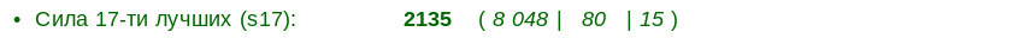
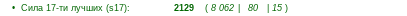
- 2135
+ 2129

- (8 048
+ (8 062
